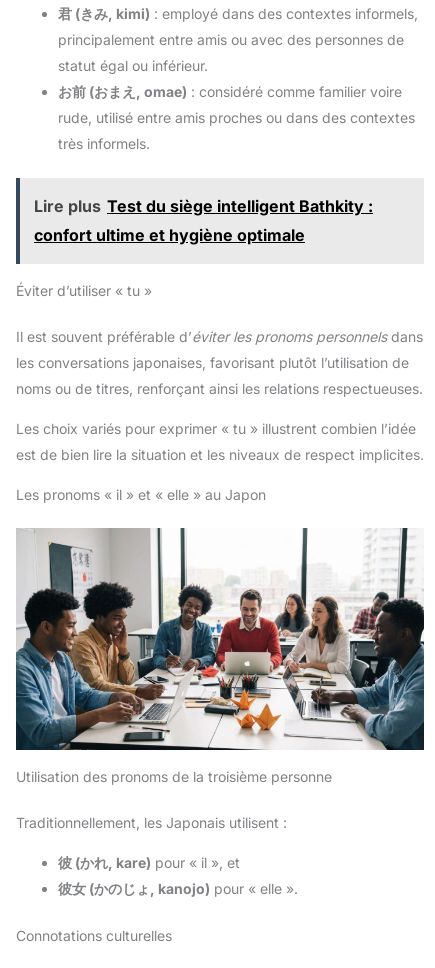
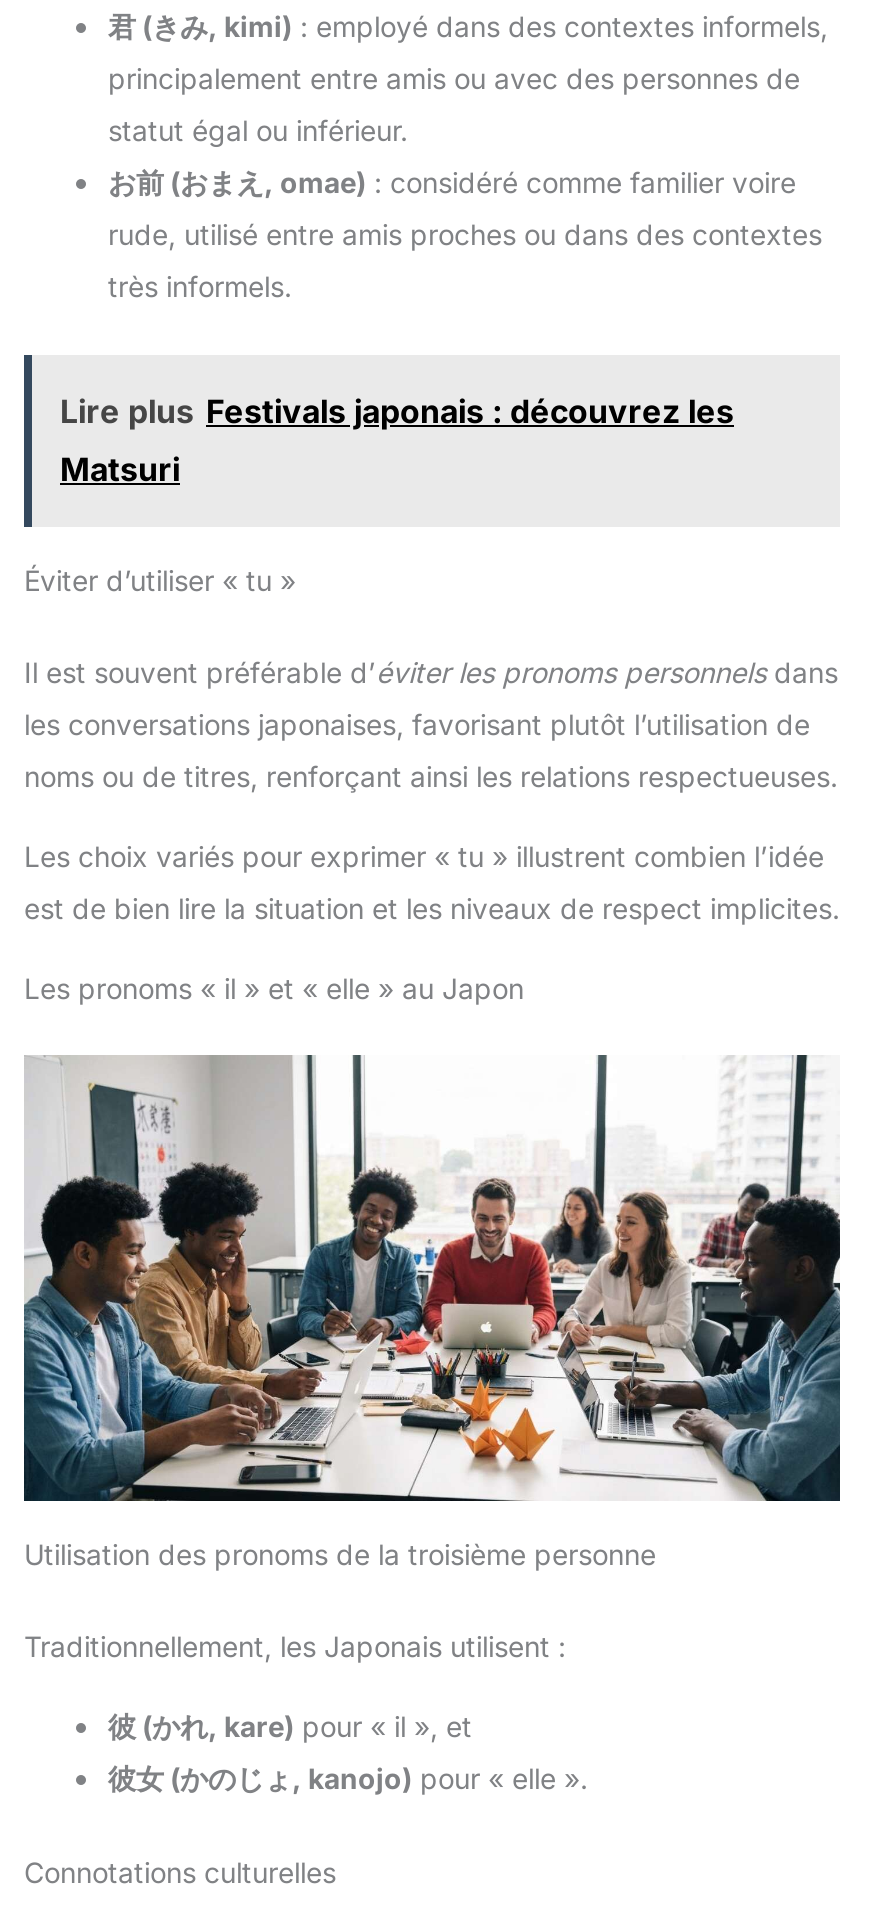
- Lire plus Test du siège intelligent Bathkity :
- confort ultime et hygiène optimale
+ Lire plus Festivals japonais : découvrez les
+ Matsuri
